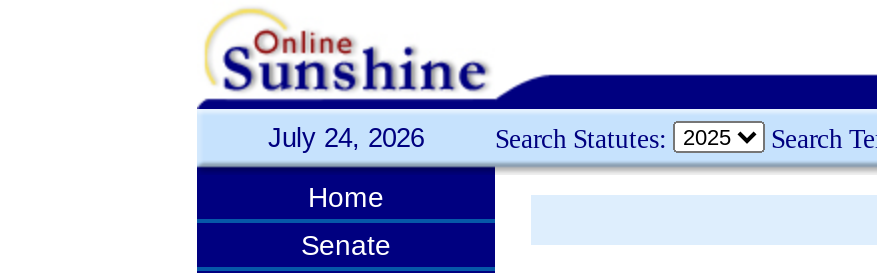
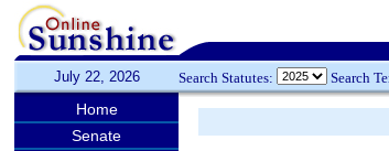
- July 24, 2026
+ July 22, 2026
